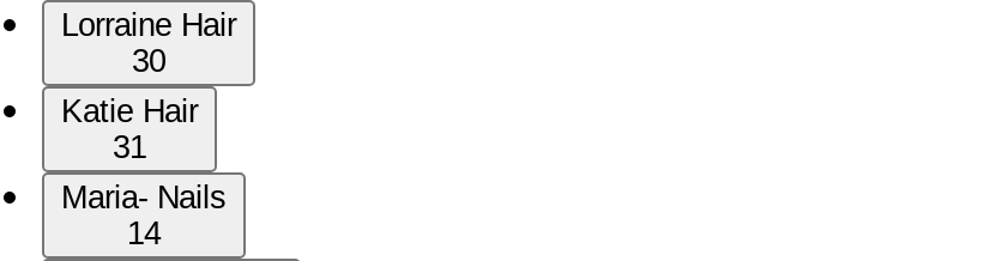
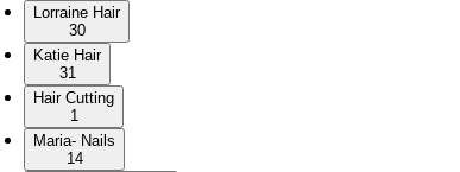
+ Hair Cutting
+ 1
